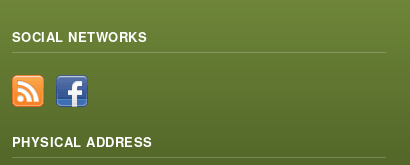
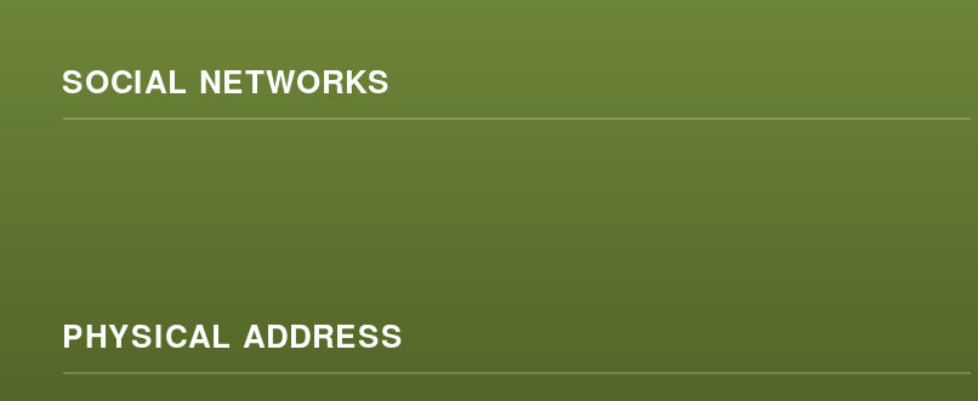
- [image]

- [image]
